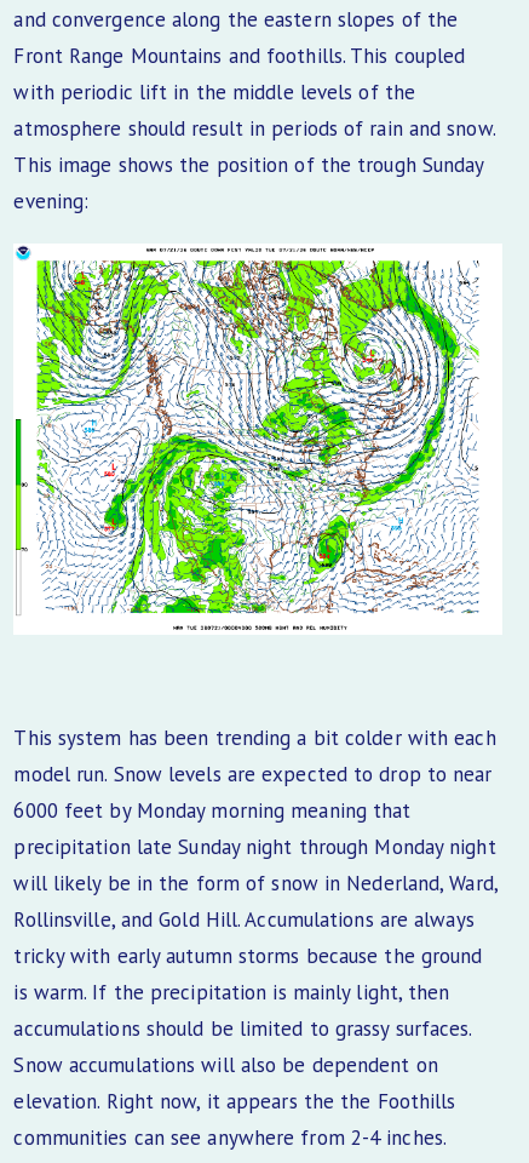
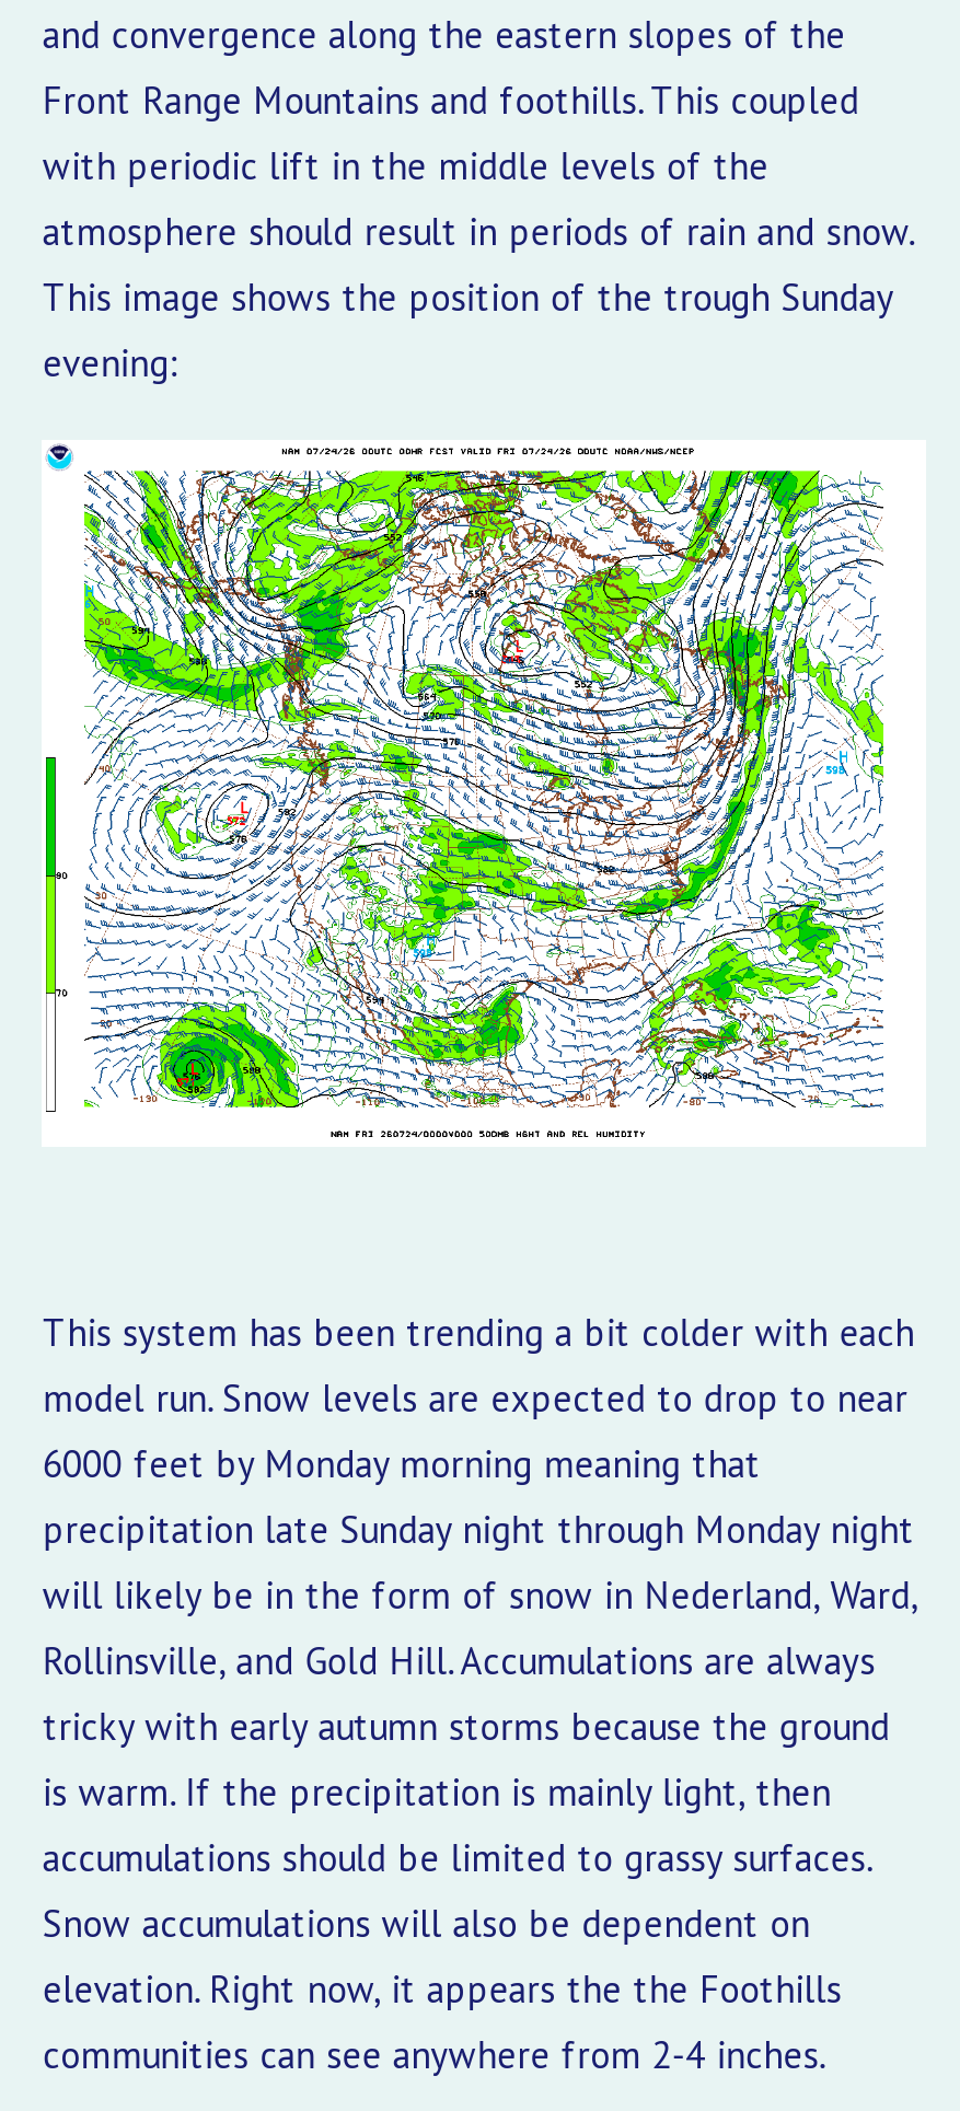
- [image]
+ [image]
